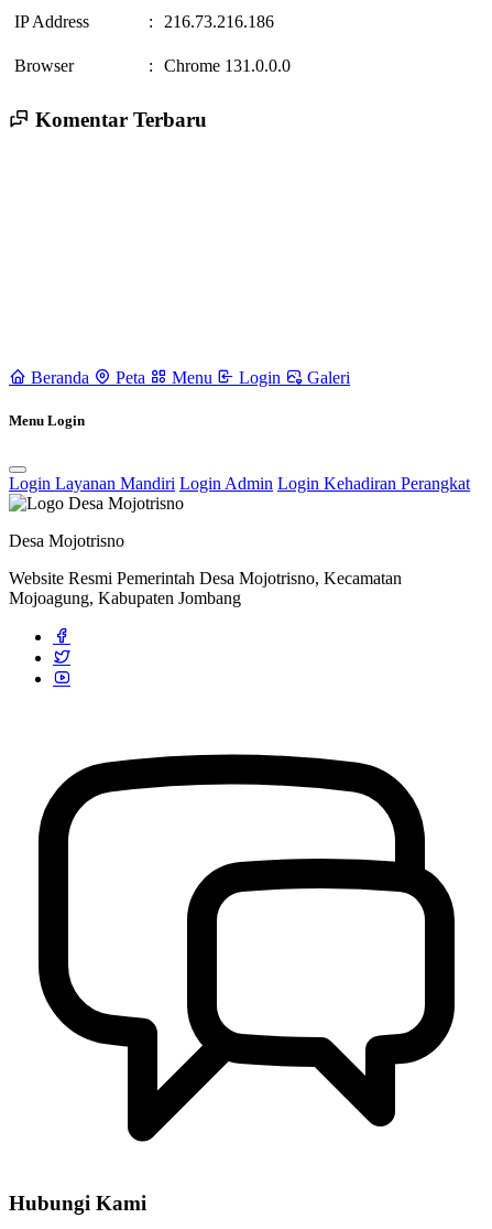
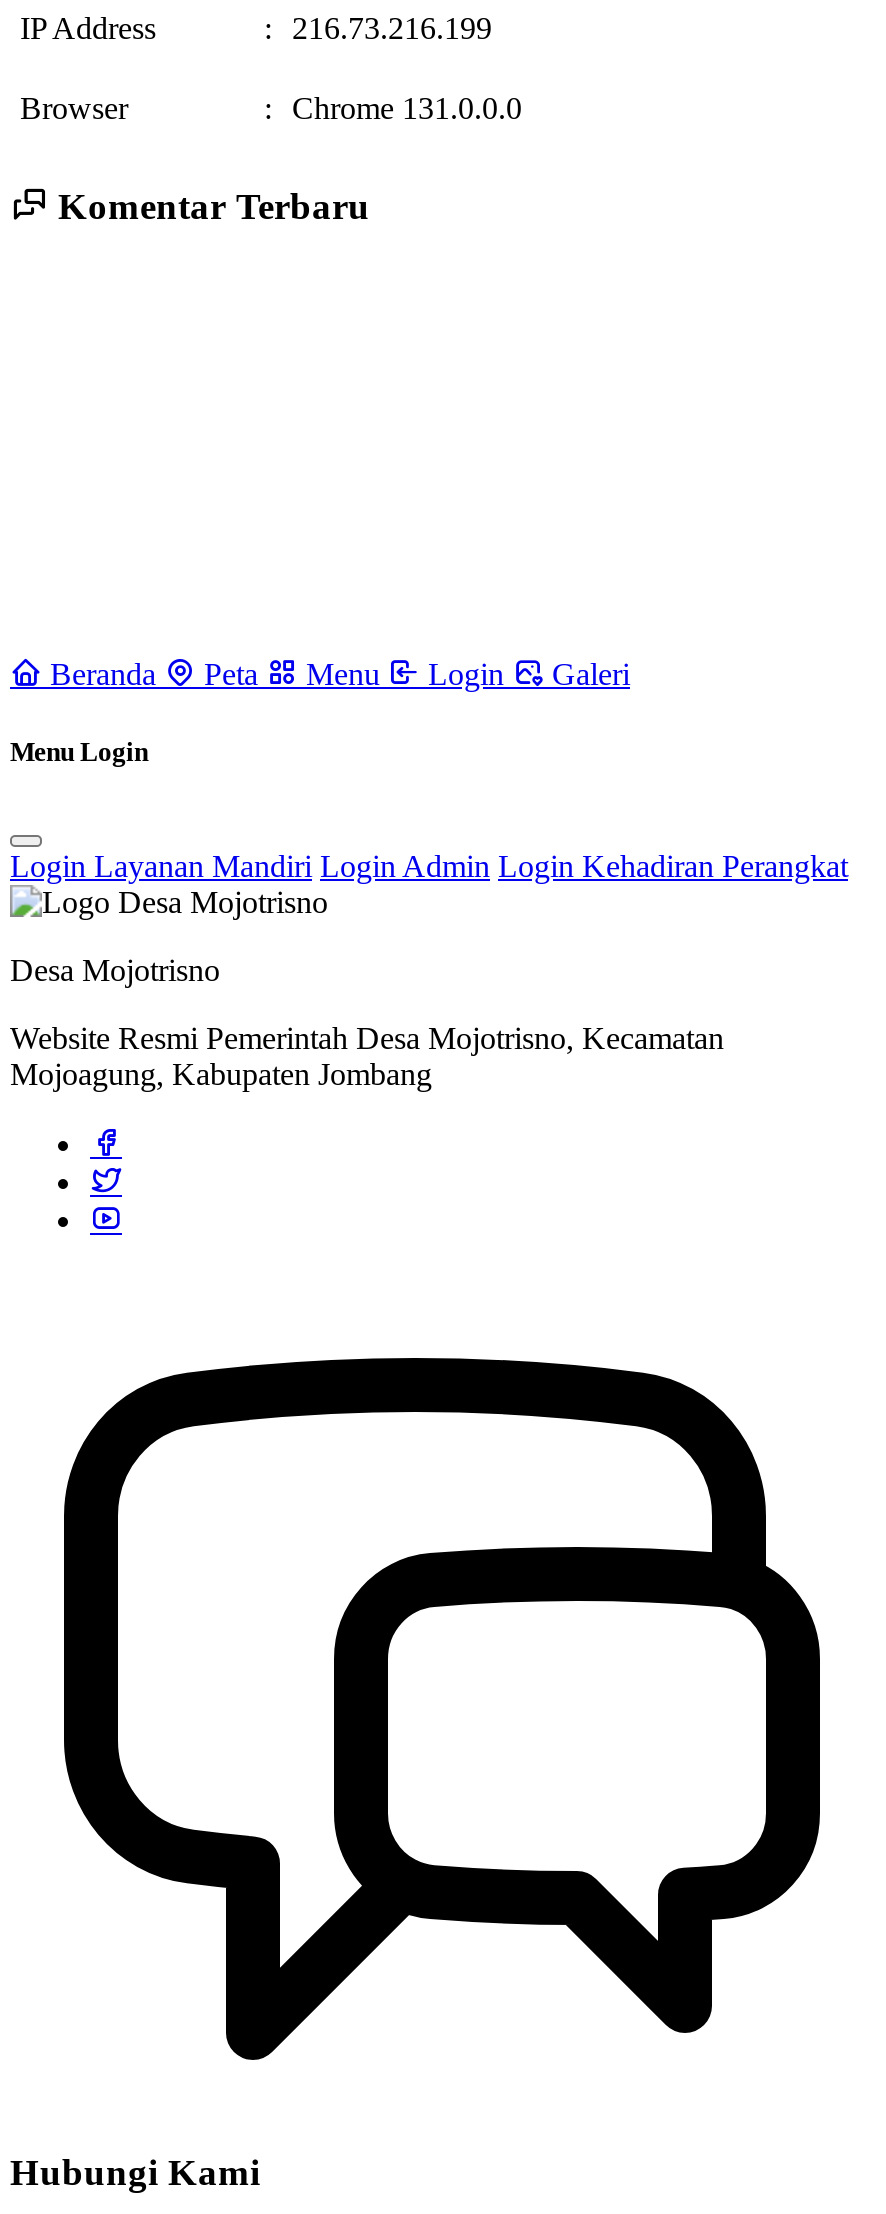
- : 216.73.216.186
+ : 216.73.216.199
